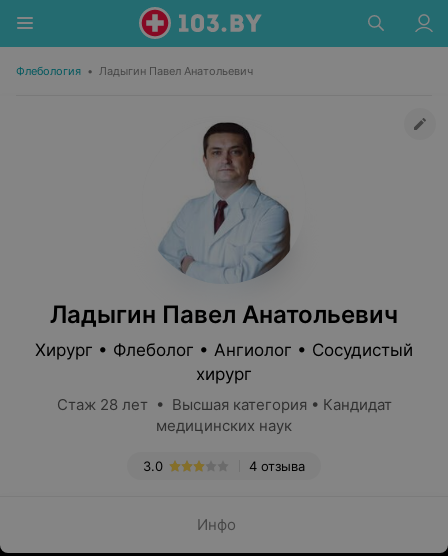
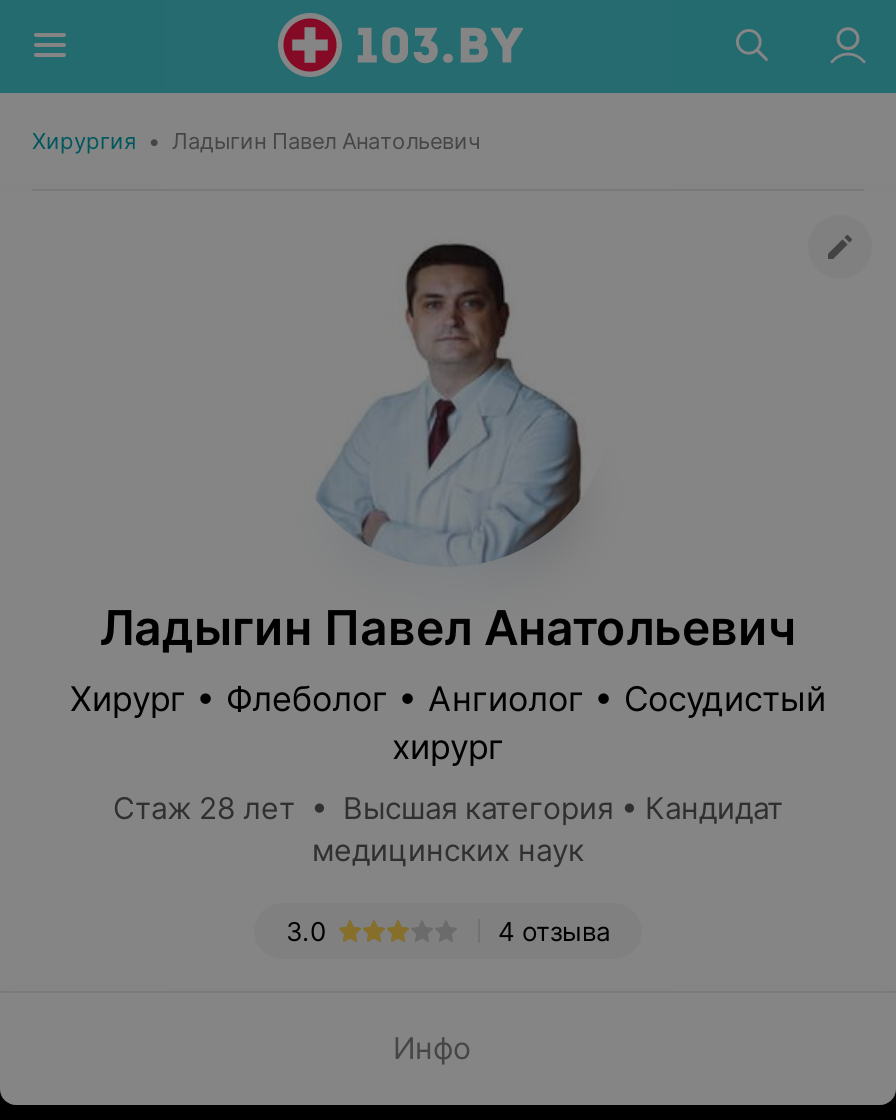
- Флебология • Ладыгин Павел Анатольевич
+ Хирургия • Ладыгин Павел Анатольевич
